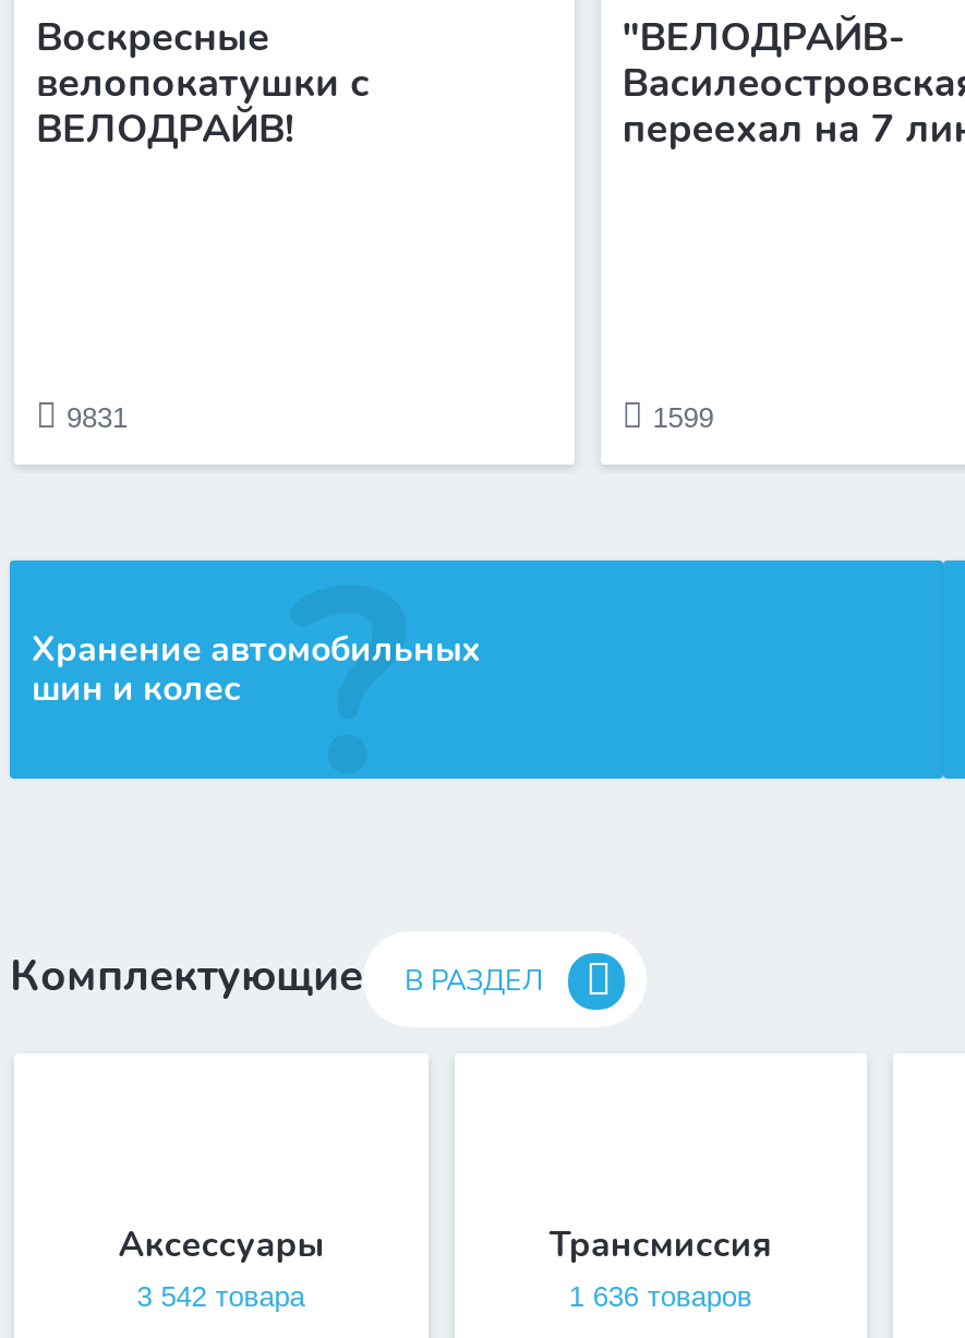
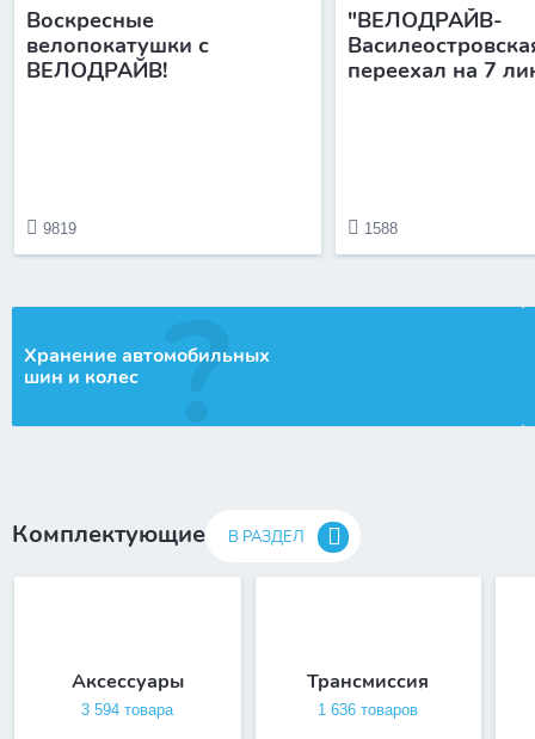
- 9831
+ 9819

- 1599
+ 1588

- 3 542 товара
+ 3 594 товара
